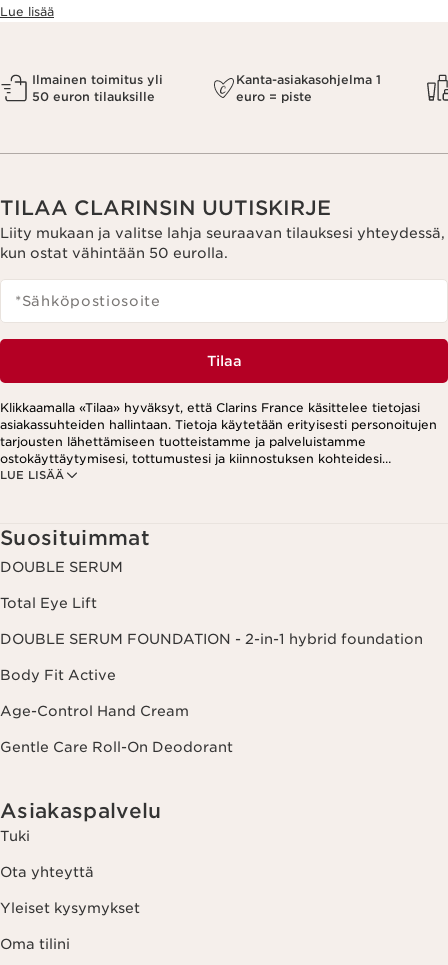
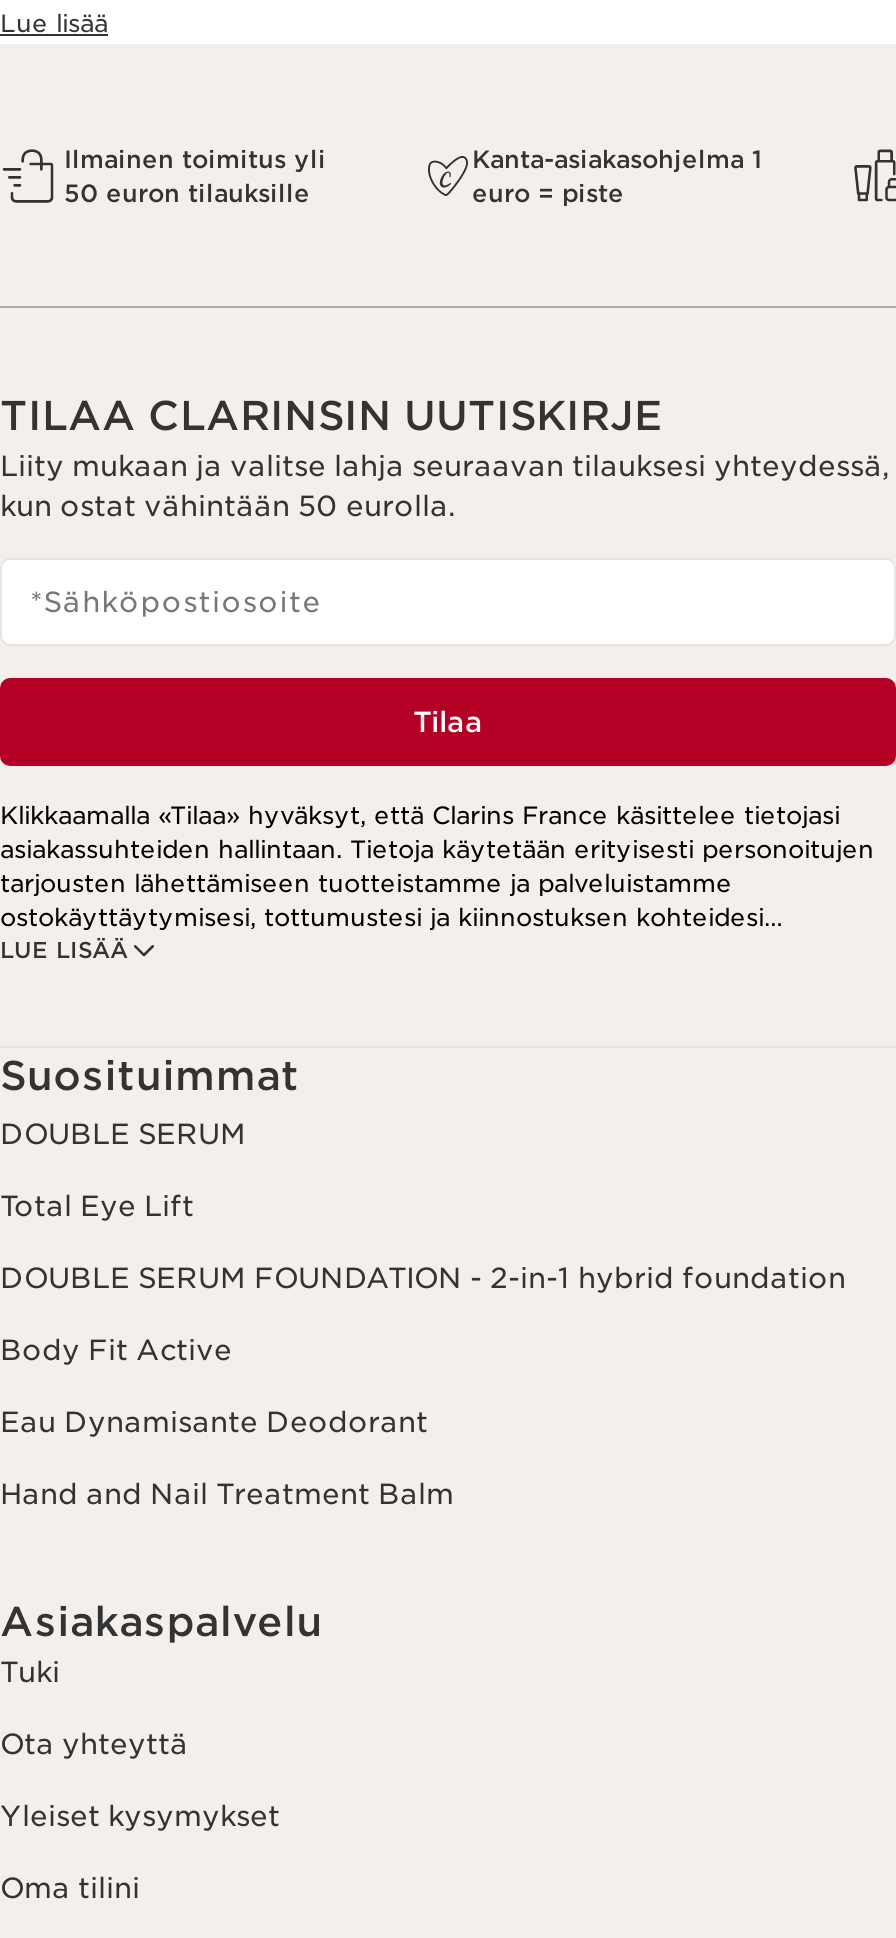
- Age-Control Hand Cream
+ Eau Dynamisante Deodorant

- Gentle Care Roll-On Deodorant
+ Hand and Nail Treatment Balm
